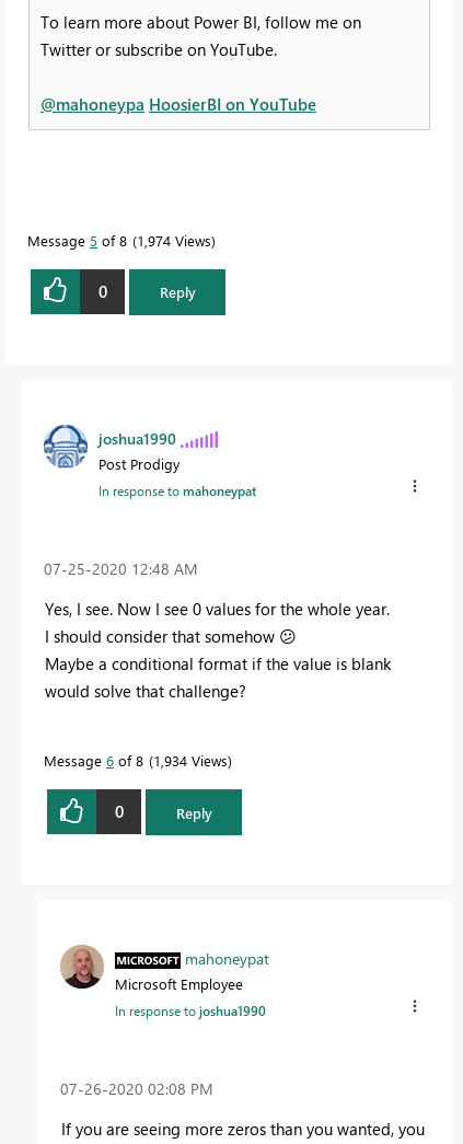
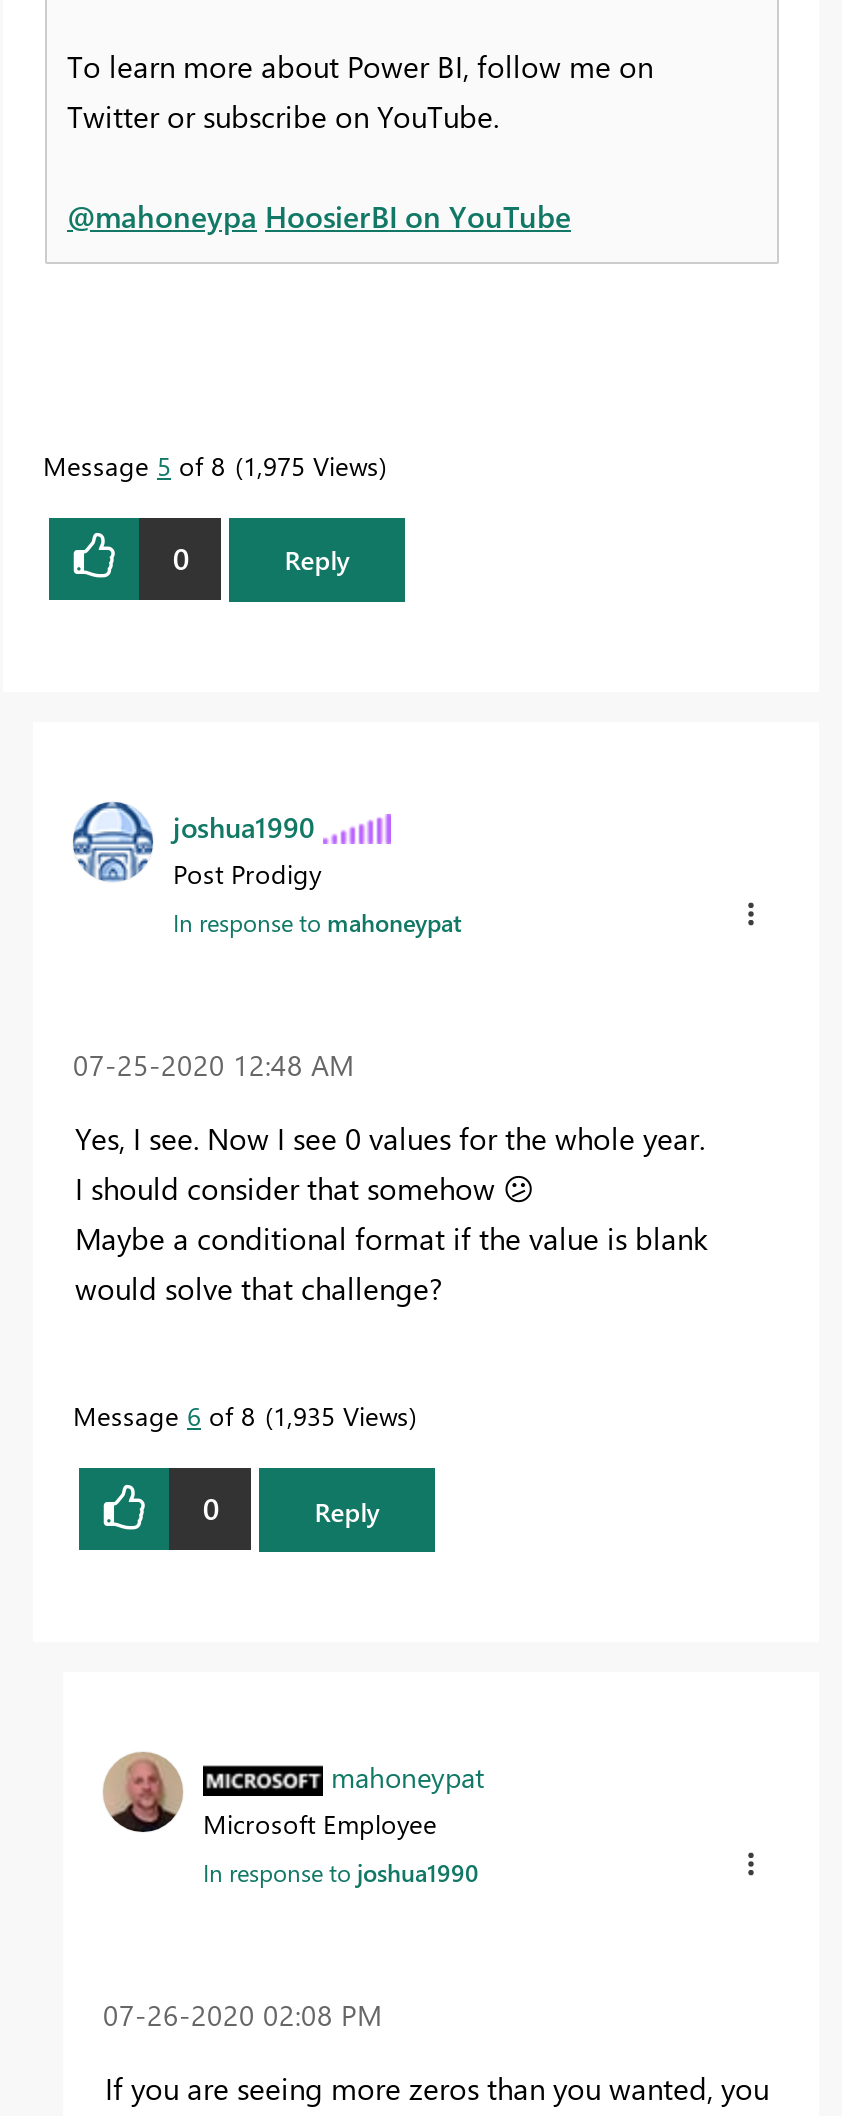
- Message 5 of 8 1,974 Views
+ Message 5 of 8 1,975 Views

- Message 6 of 8 1,934 Views
+ Message 6 of 8 1,935 Views
